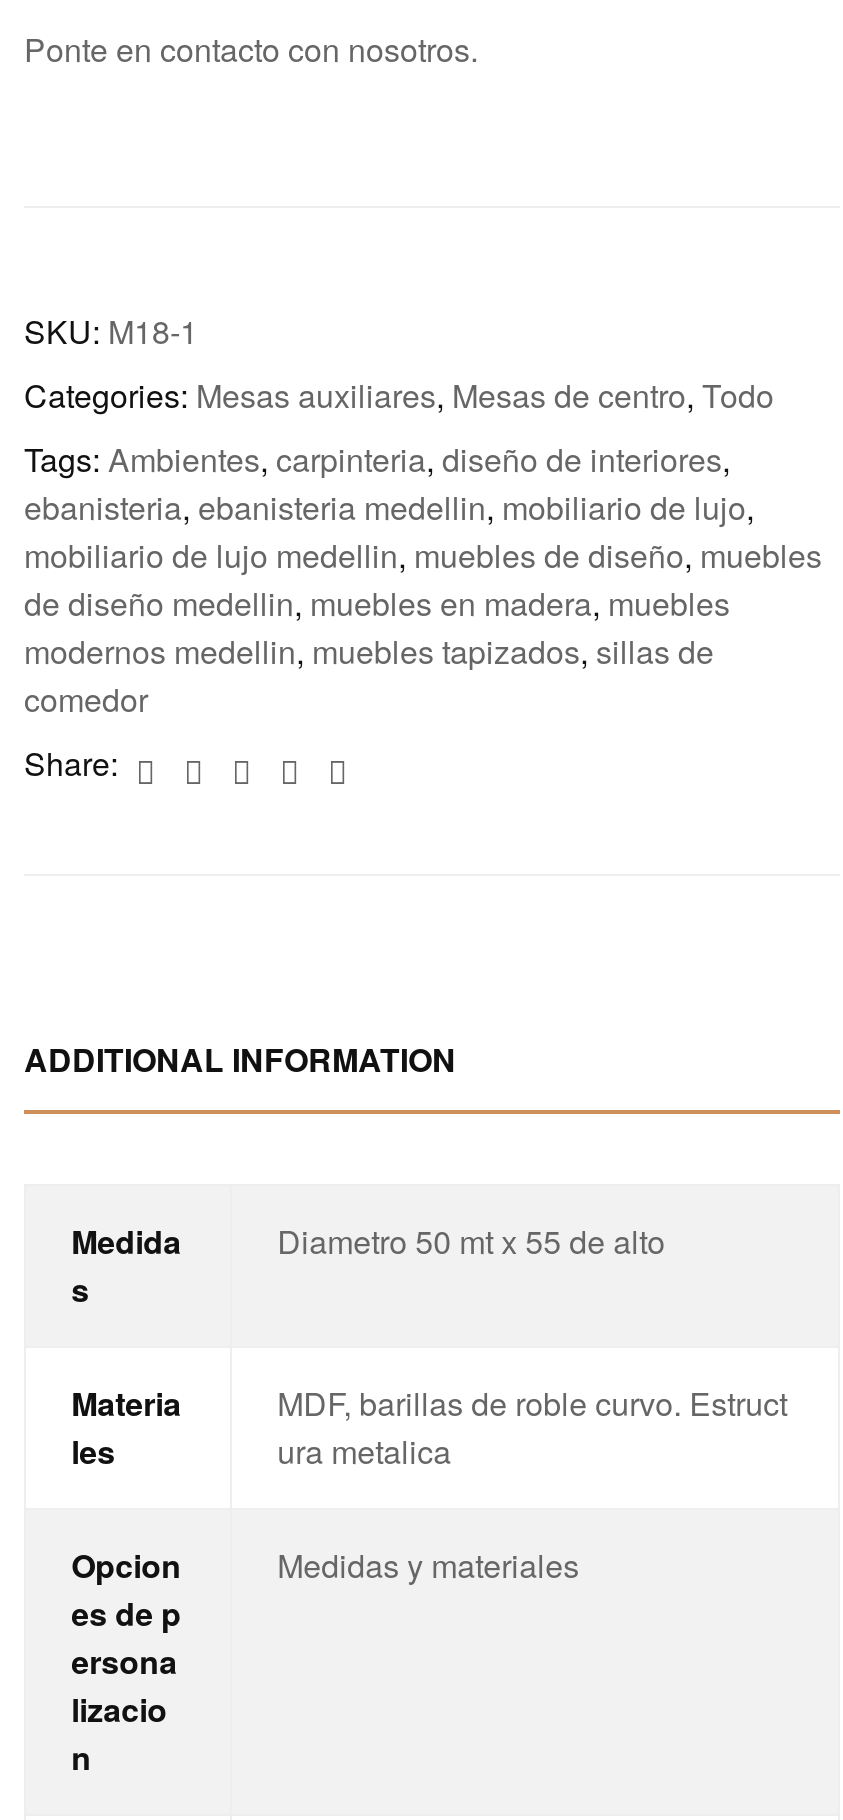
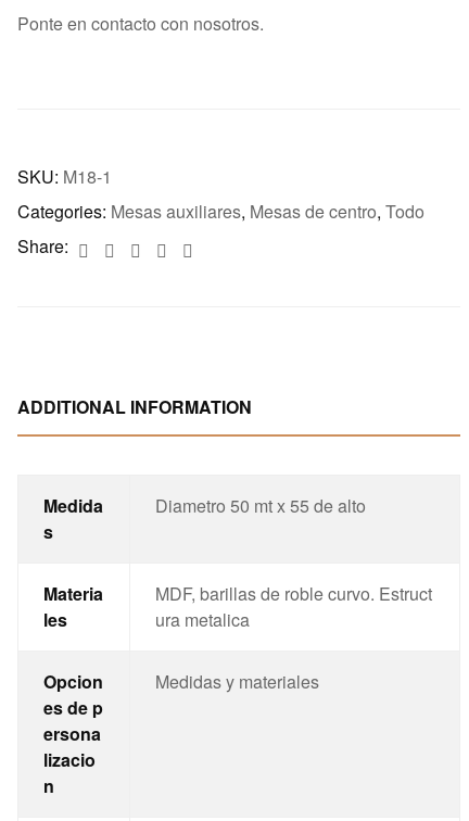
- Tags: Ambientes, carpinteria, diseño de interiores,
- ebanisteria, ebanisteria medellin, mobiliario de lujo,
- mobiliario de lujo medellin, muebles de diseño, muebles
- de diseño medellin, muebles en madera, muebles
- modernos medellin, muebles tapizados, sillas de
- comedor
